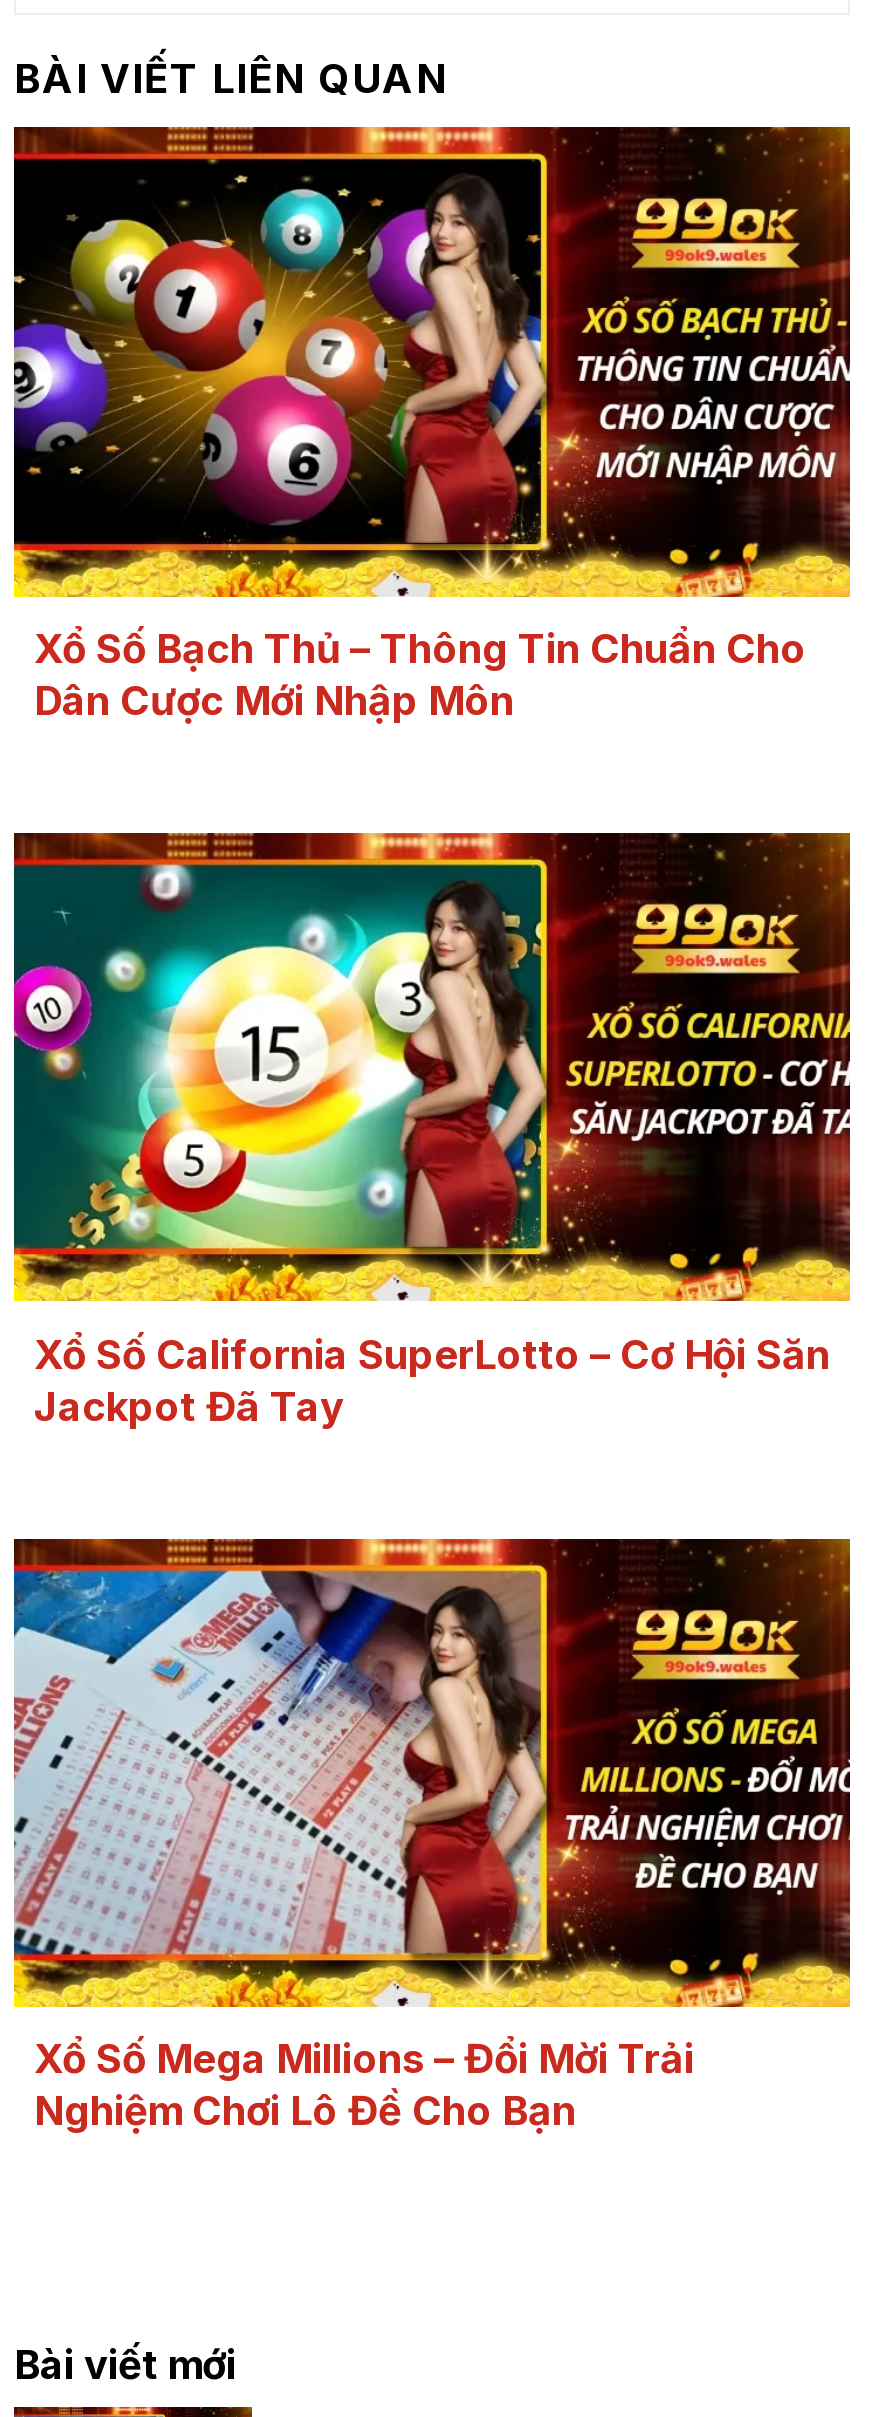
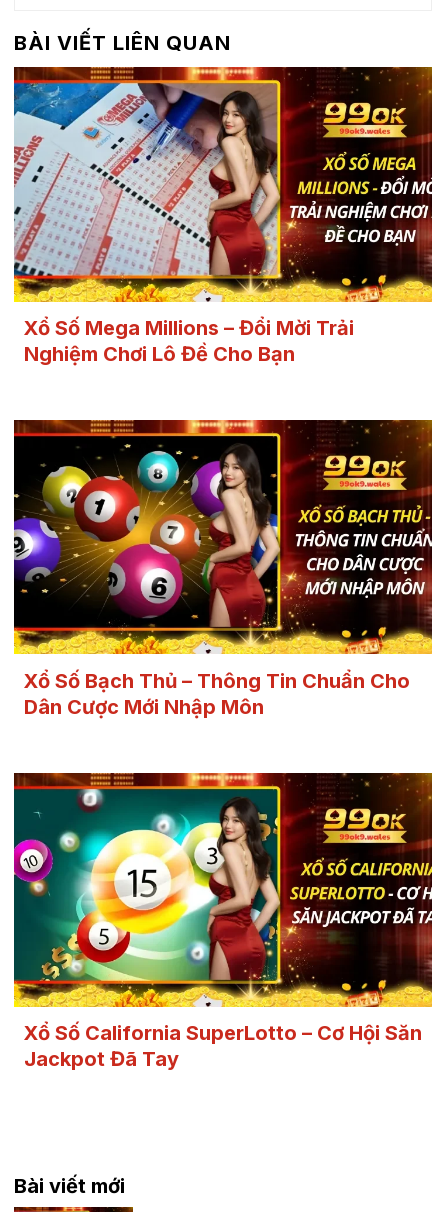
moved down: [image] | Xổ Số Bạch Thủ – Thông Tin Chuẩn Cho | Dân Cược Mới Nhập Môn | Xổ Số California SuperLotto – Cơ Hội Săn | Jackpot Đã Tay

moved up: [image] | Xổ Số Mega Millions – Đổi Mời Trải | Nghiệm Chơi Lô Đề Cho Bạn
